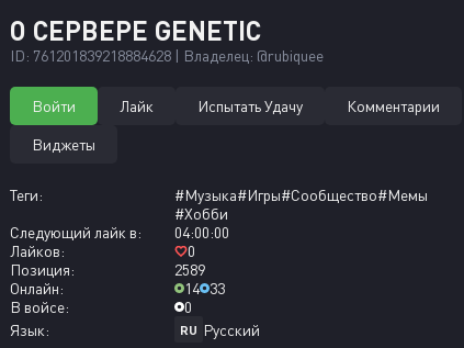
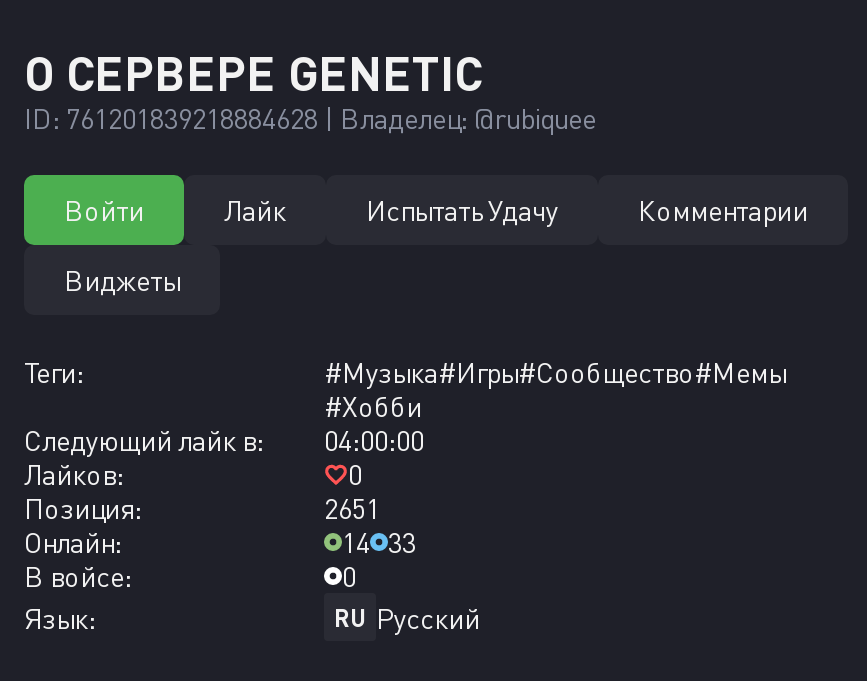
- 2589
+ 2651
